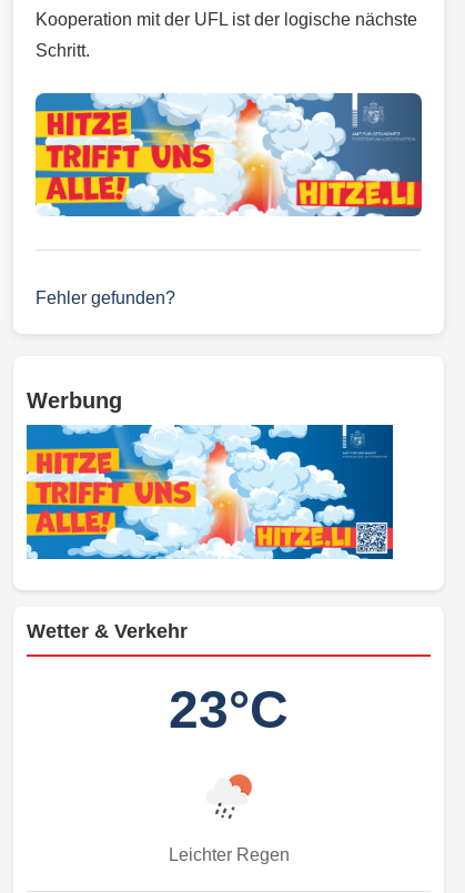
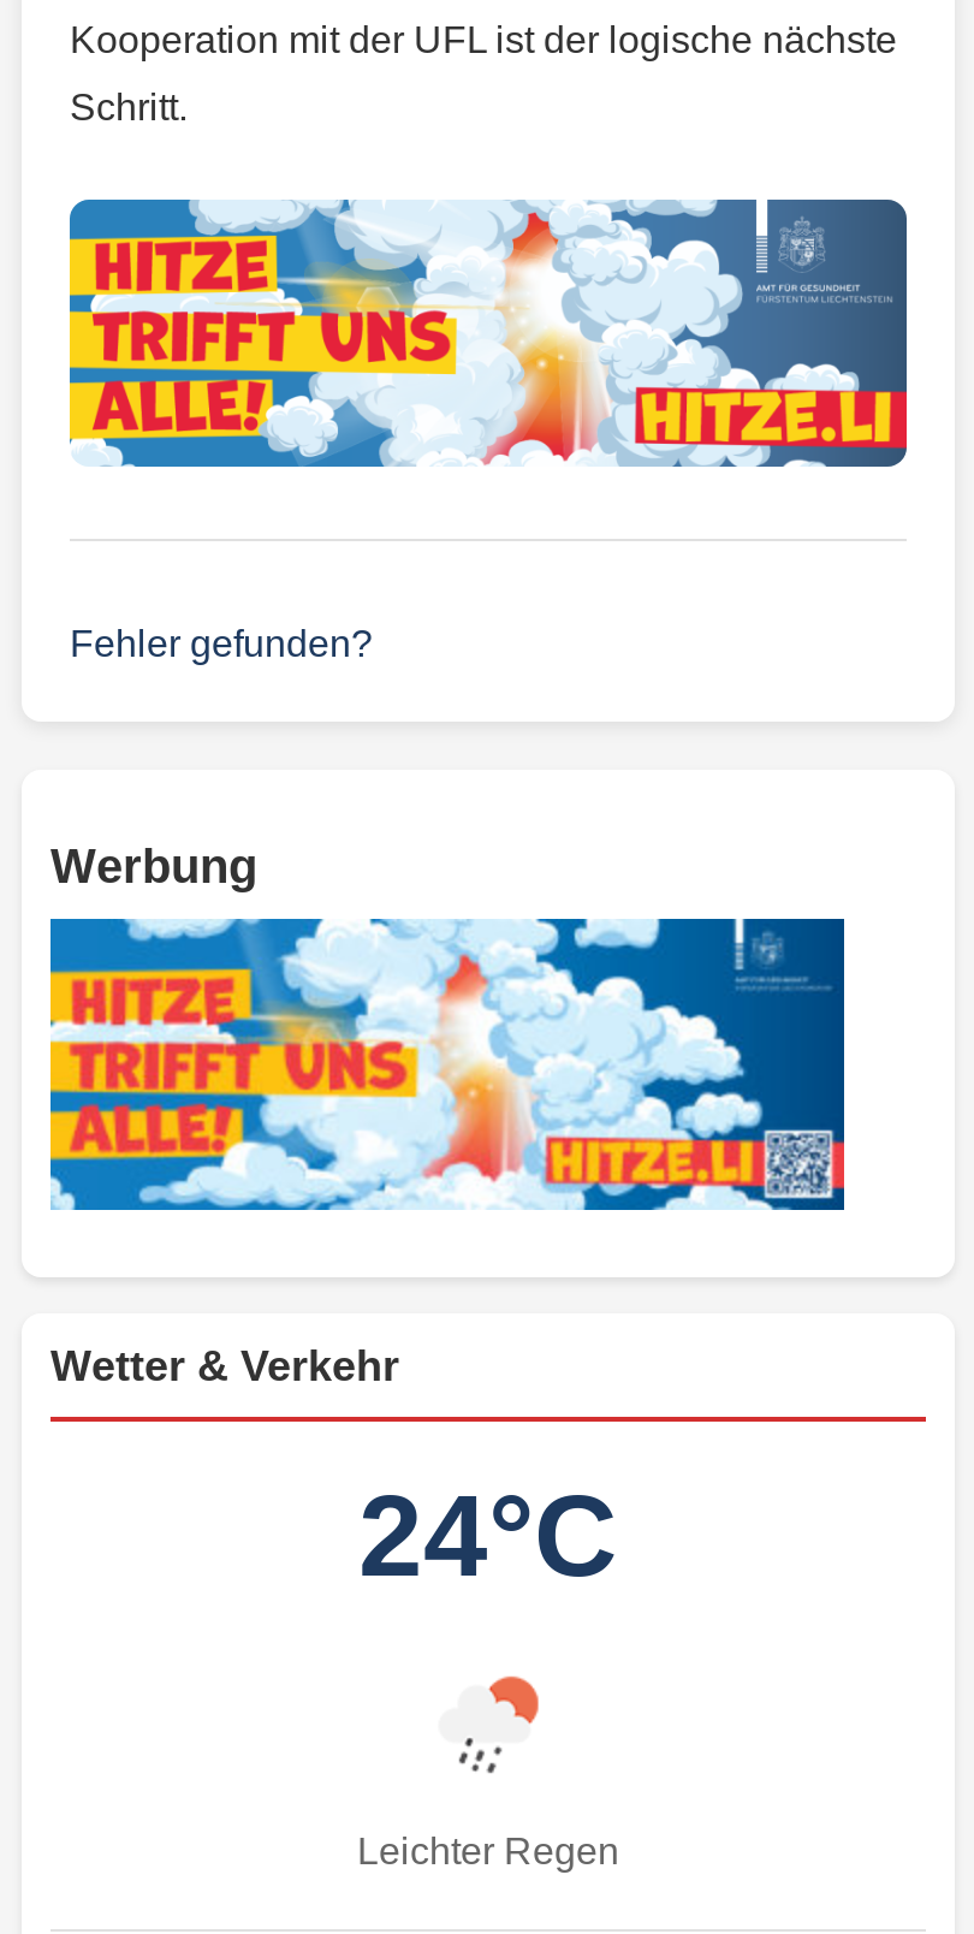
- 23°C
+ 24°C
